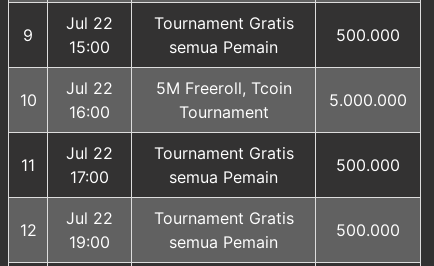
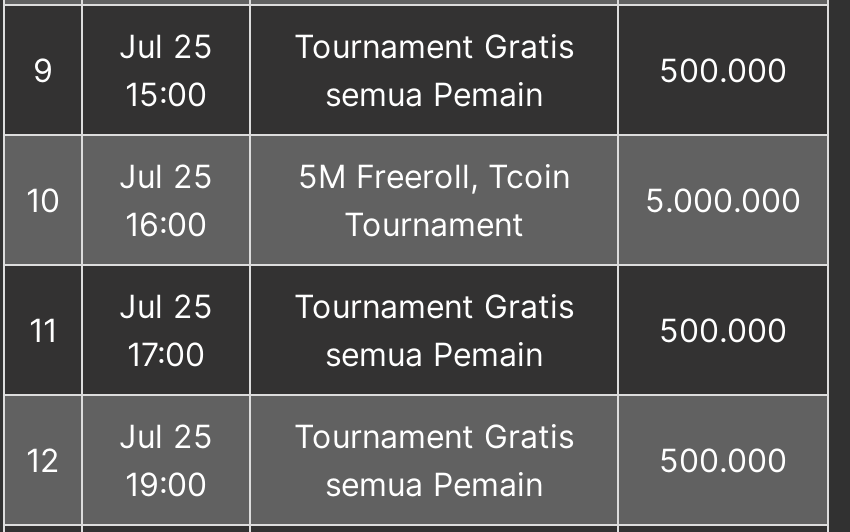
- Jul 22
+ Jul 25

- Jul 22
+ Jul 25

- Jul 22
+ Jul 25

- Jul 22
+ Jul 25
